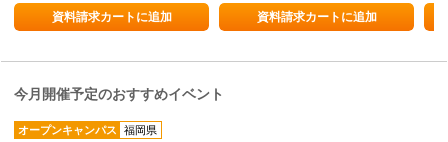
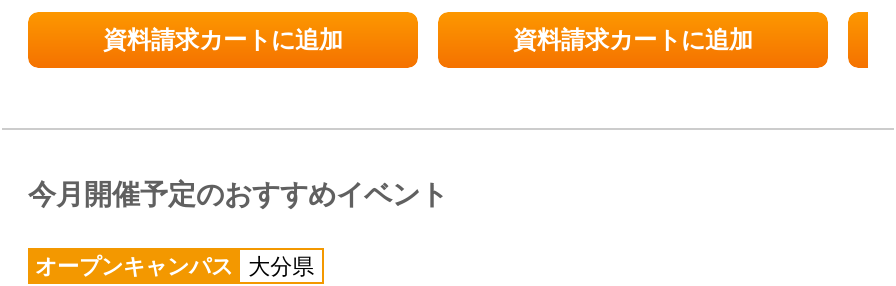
- 福岡県
+ 大分県
